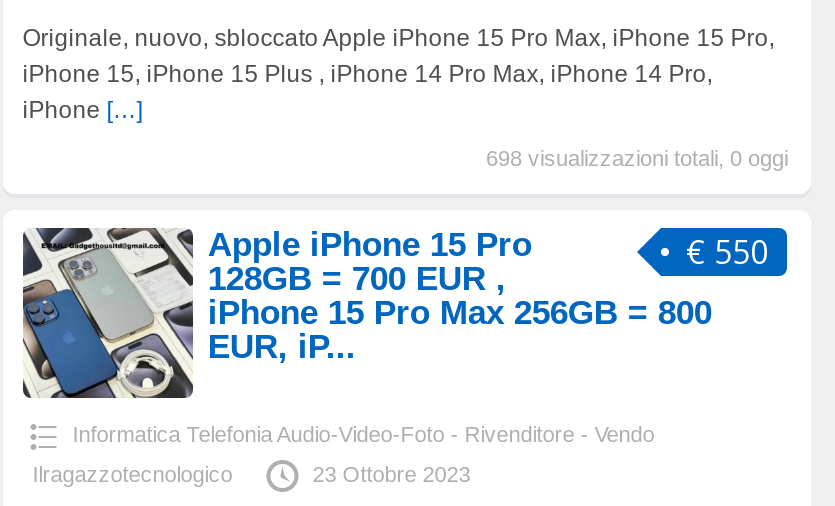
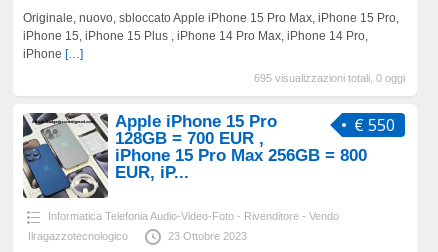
- 698 visualizzazioni totali, 0 oggi
+ 695 visualizzazioni totali, 0 oggi
